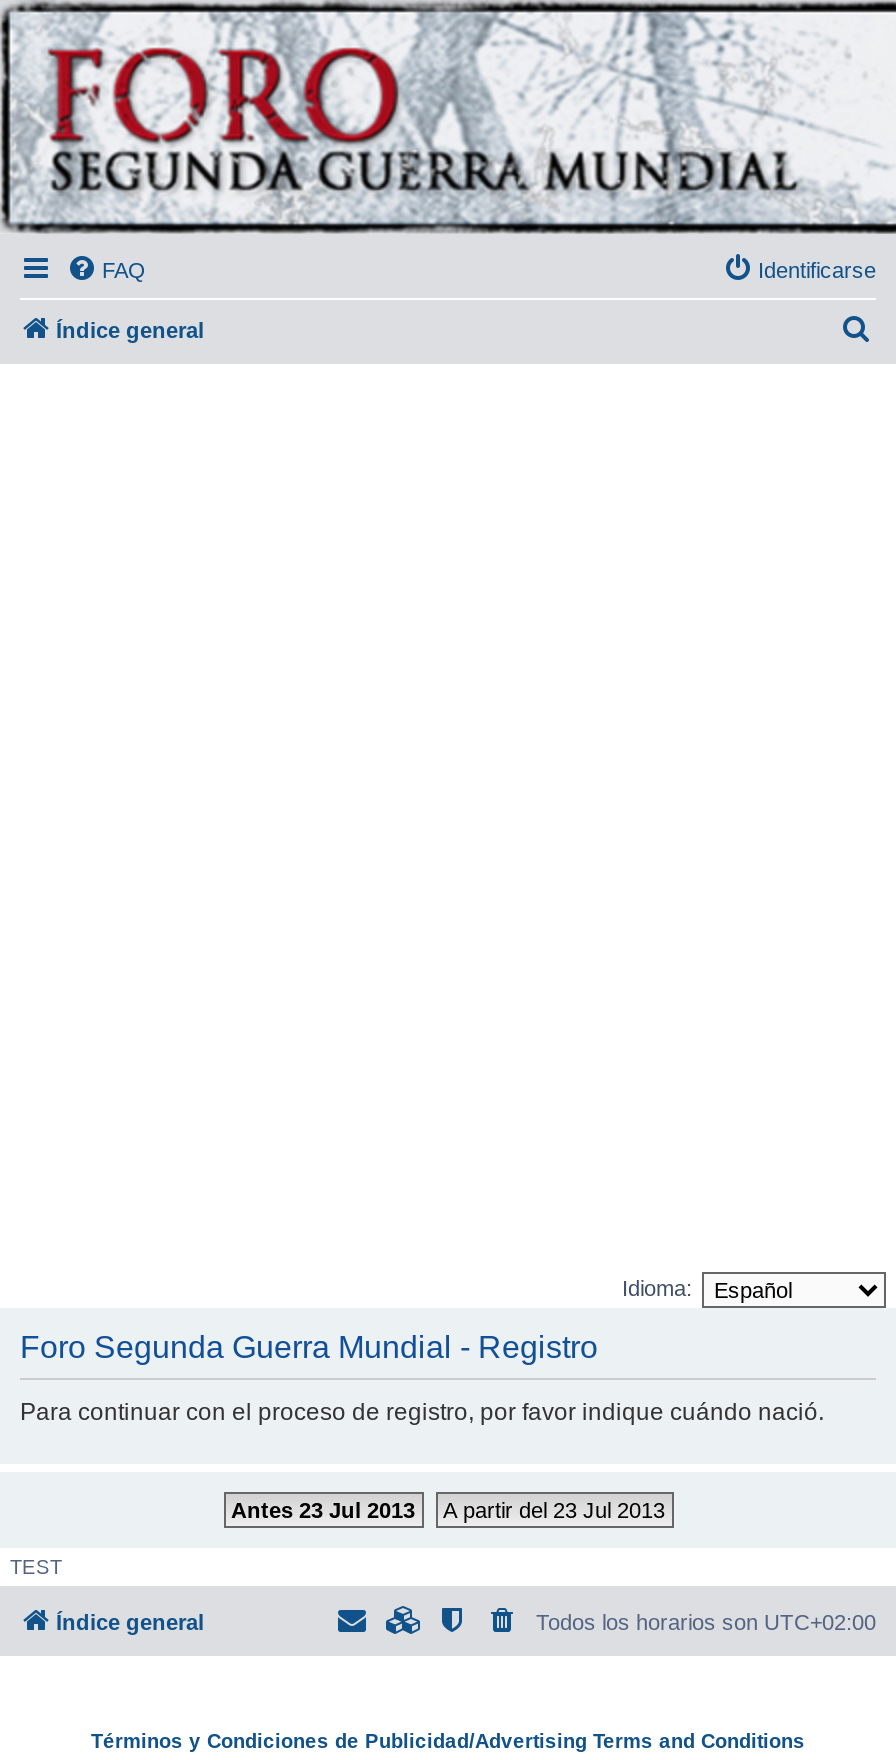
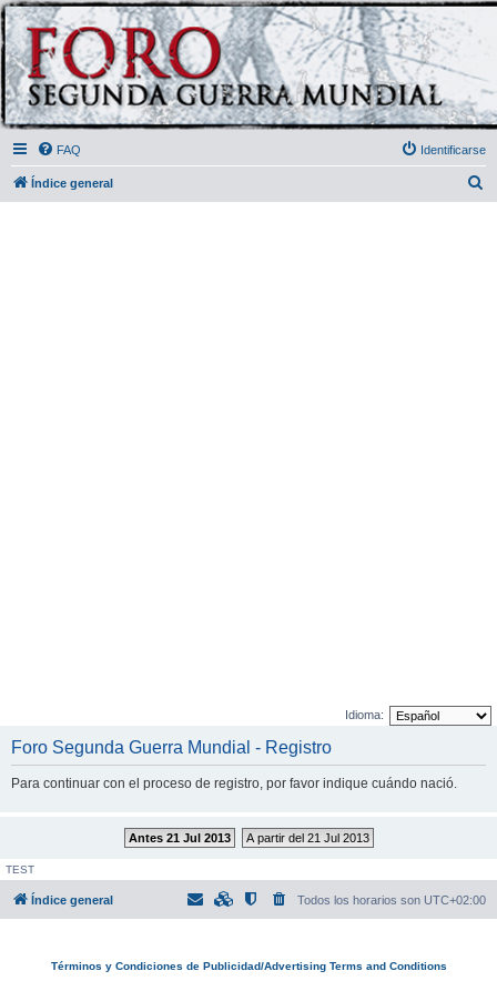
- Antes 23 Jul 2013
+ Antes 21 Jul 2013

- A partir del 23 Jul 2013
+ A partir del 21 Jul 2013
